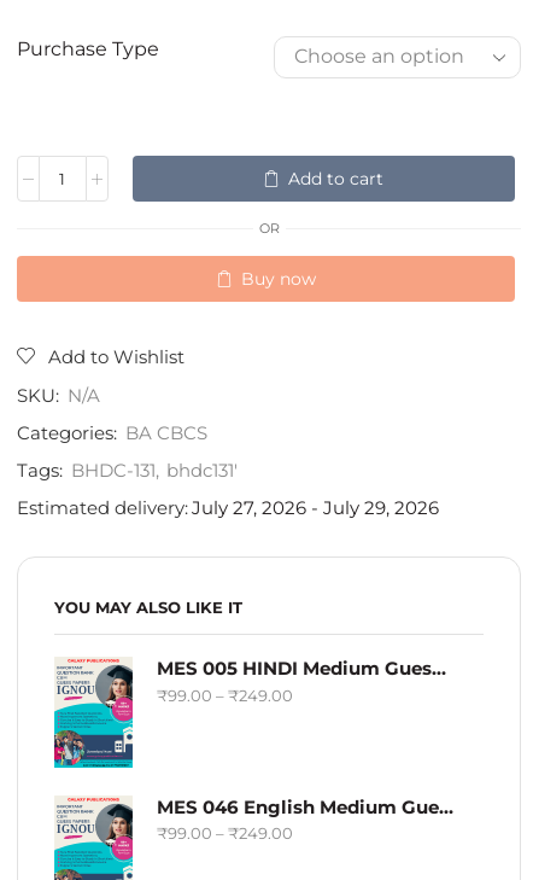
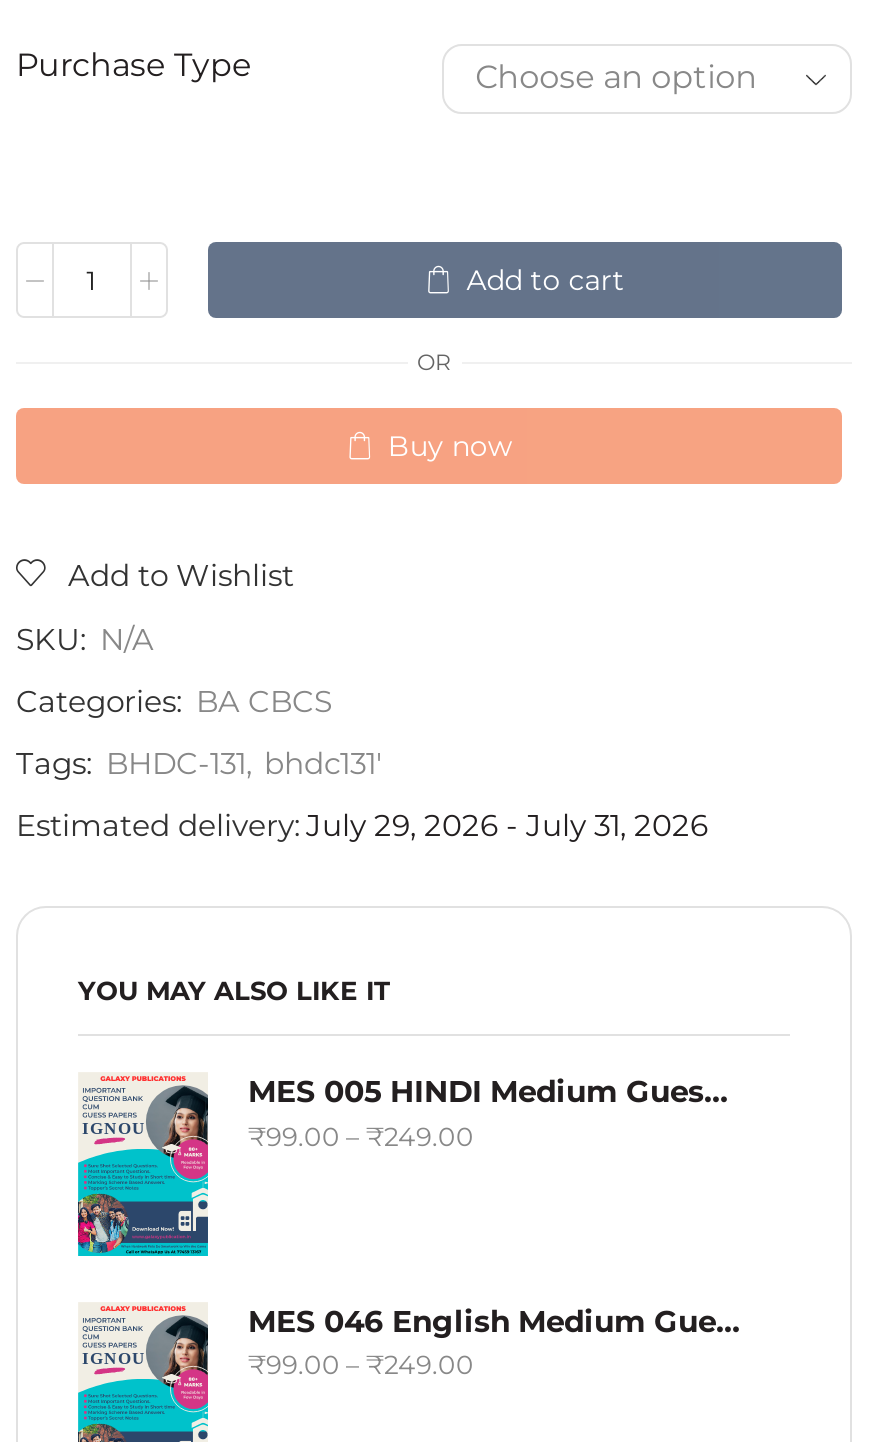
- Estimated delivery: July 27, 2026 - July 29, 2026
+ Estimated delivery: July 29, 2026 - July 31, 2026
